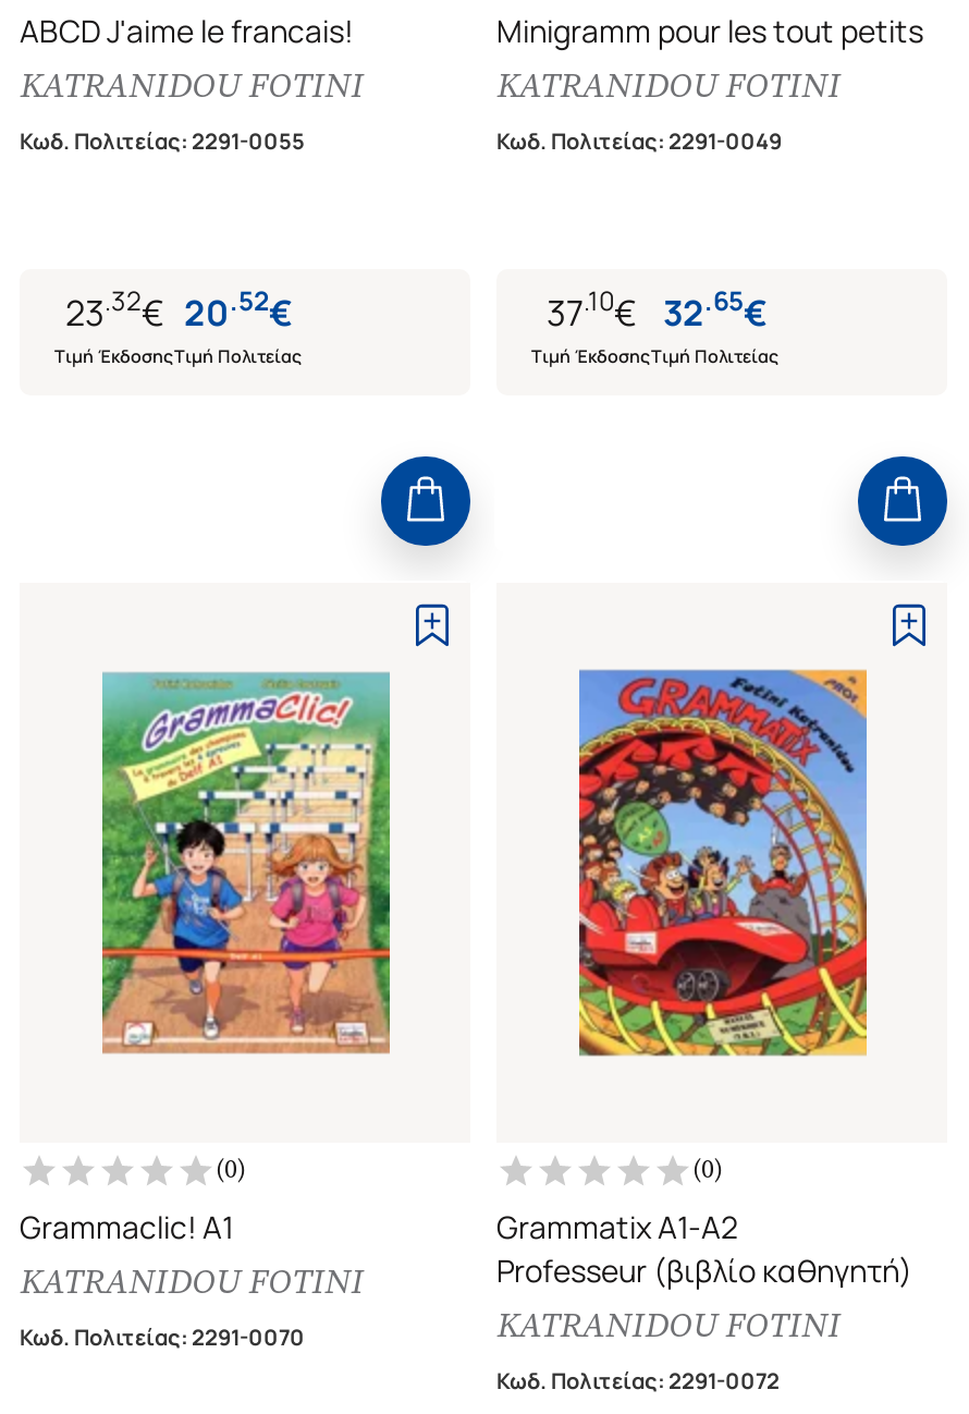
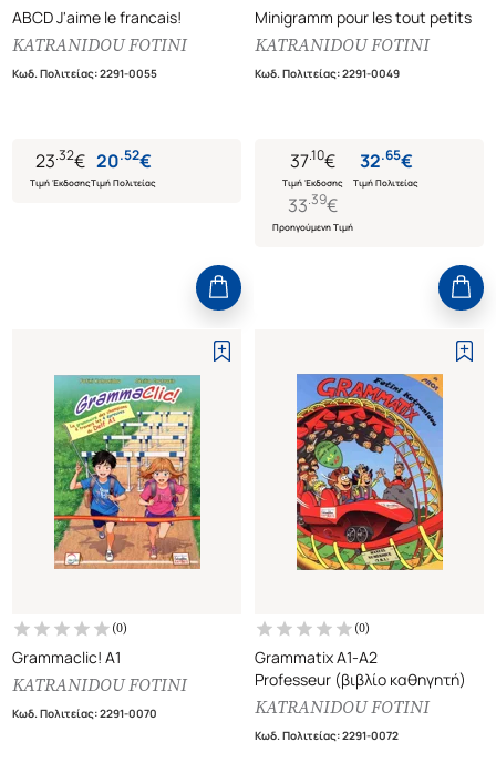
+ 33.39€
+ Προηγούμενη Τιμή
